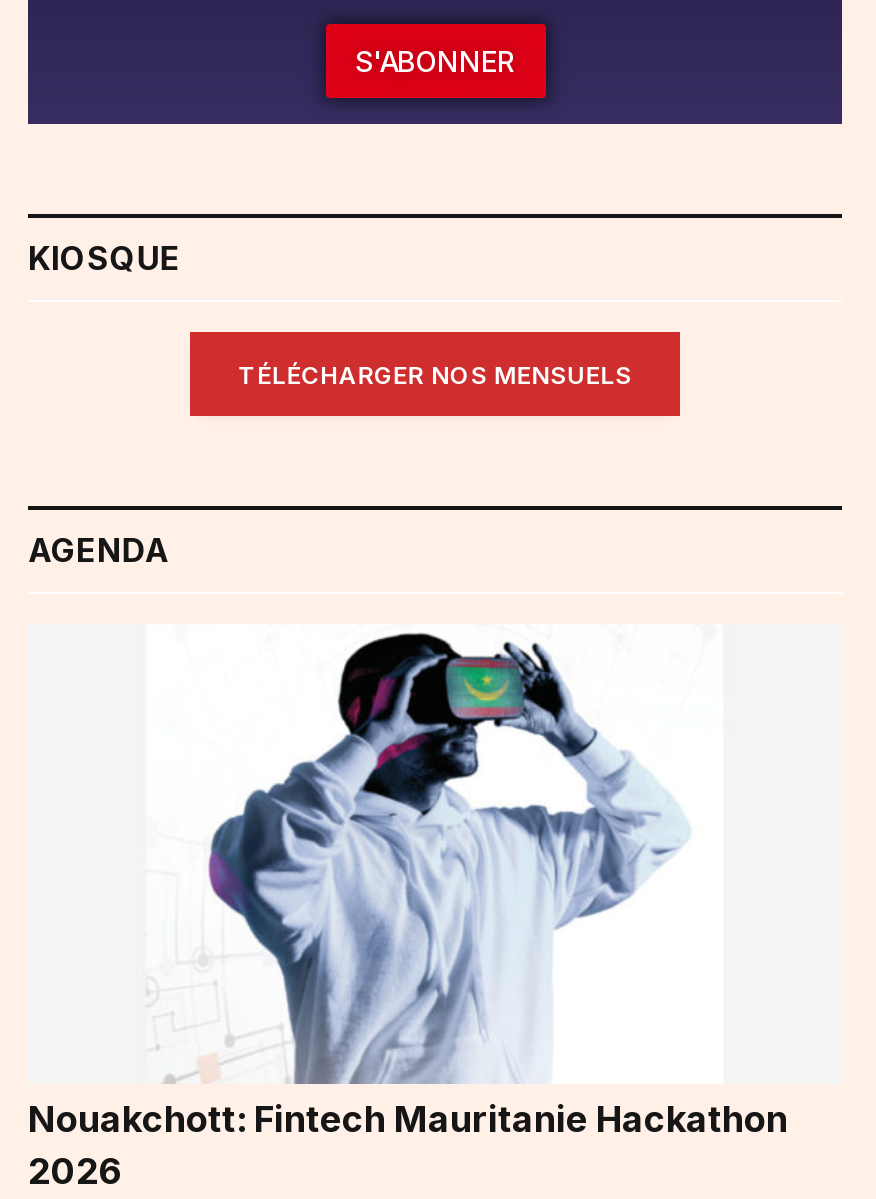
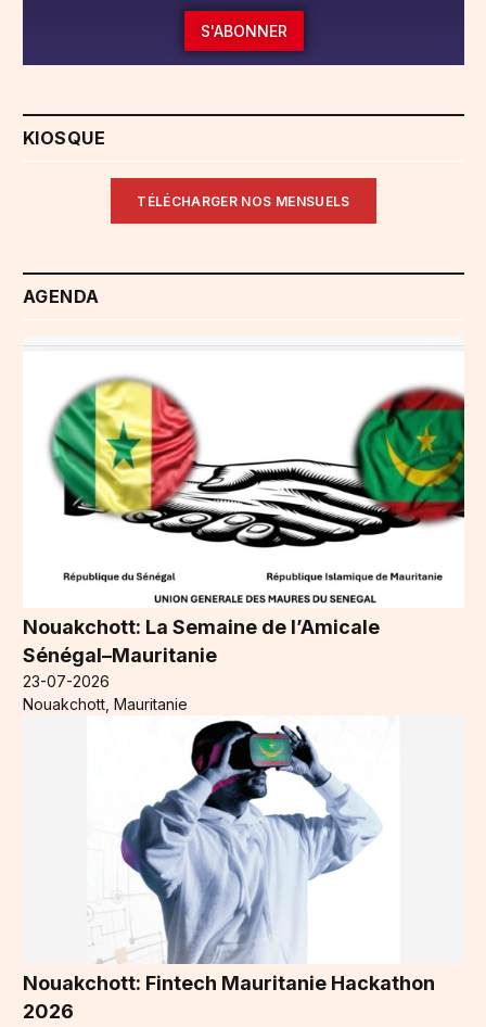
+ [image]
+ Nouakchott: La Semaine de l’Amicale
+ Sénégal–Mauritanie
+ 23-07-2026
+ Nouakchott, Mauritanie
